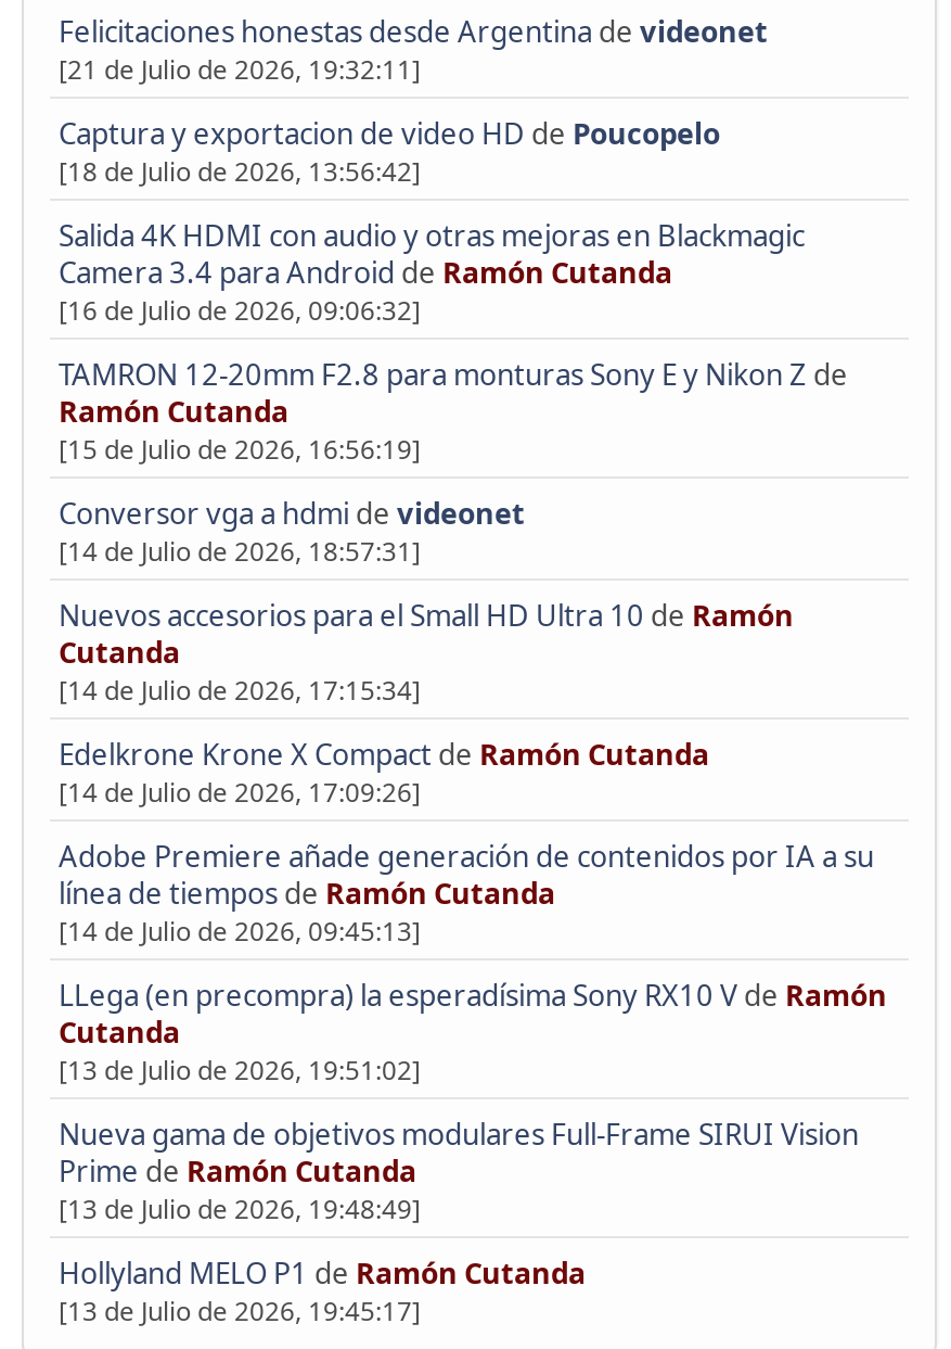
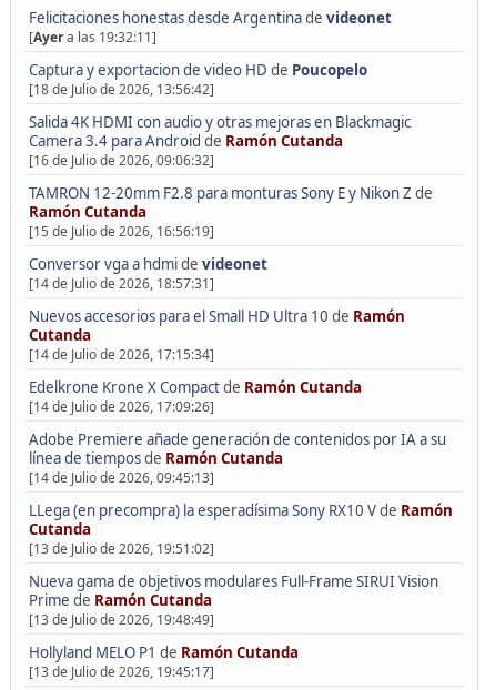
- [21 de Julio de 2026, 19:32:11]
+ [Ayer a las 19:32:11]
